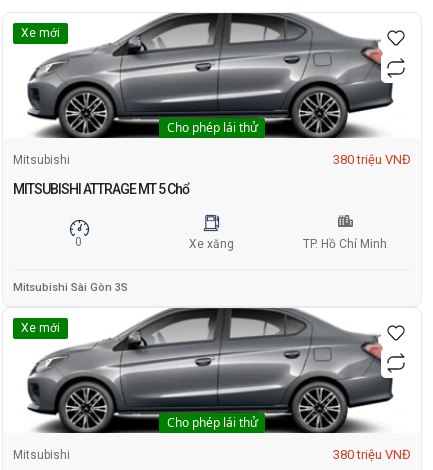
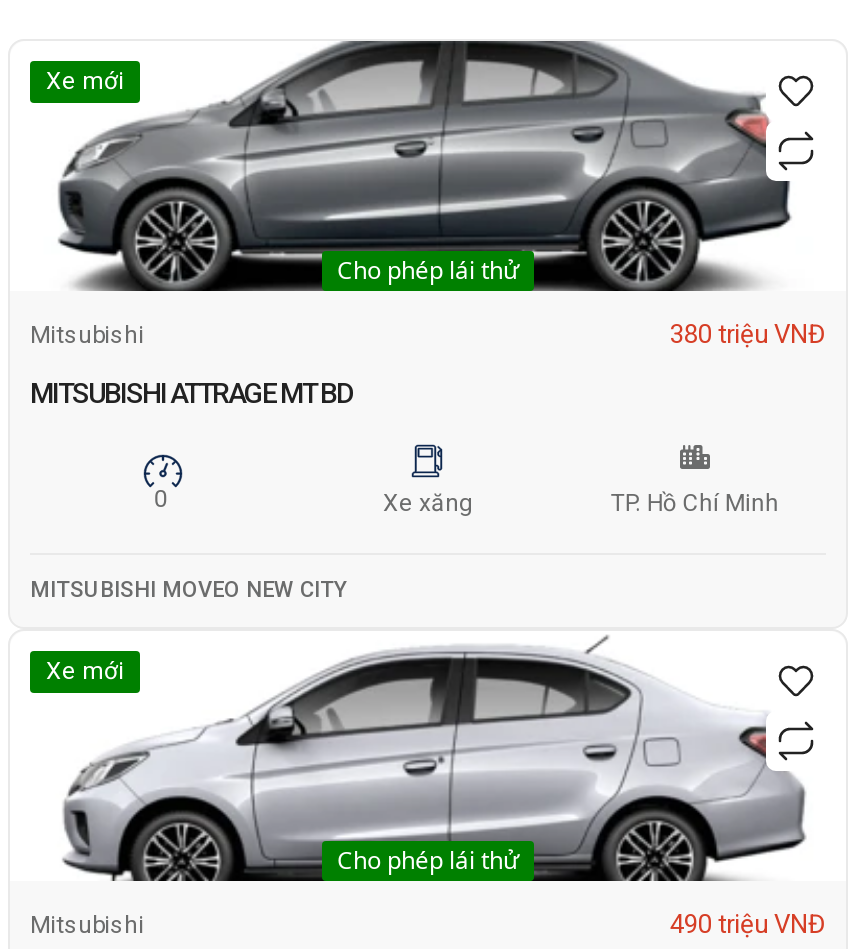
- MITSUBISHI ATTRAGE MT 5 Chổ
+ MITSUBISHI ATTRAGE MT BD

- Mitsubishi Sài Gòn 3S
+ MITSUBISHI MOVEO NEW CITY

- [image]
- 380 triệu VNĐ
+ [image]
+ 490 triệu VNĐ
